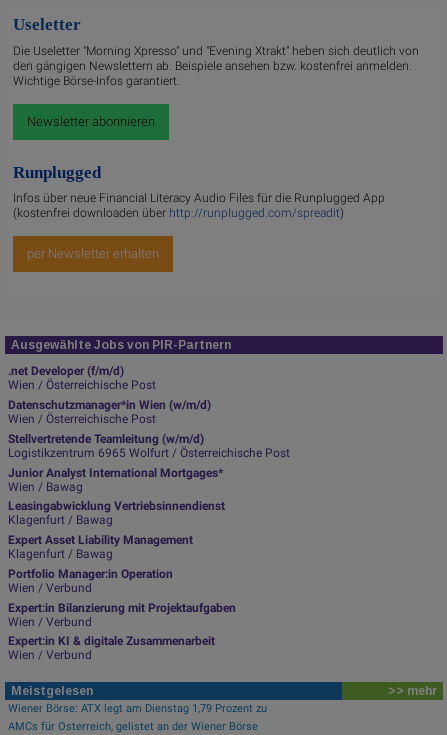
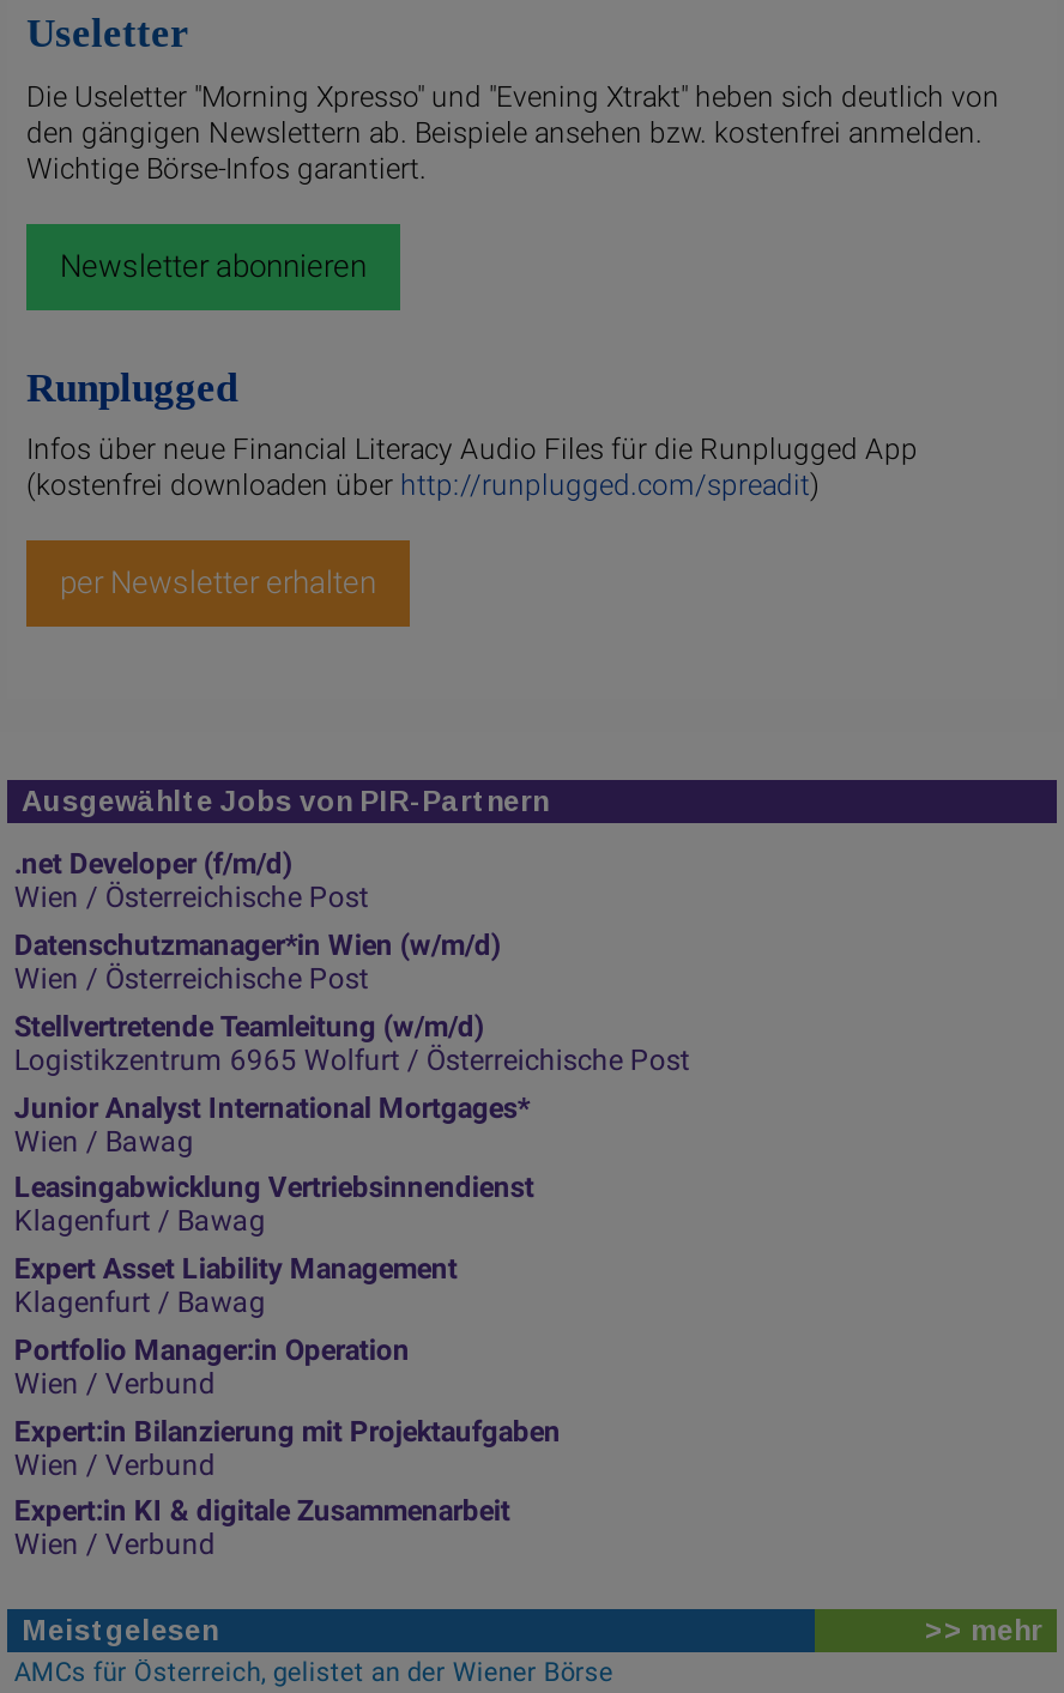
- Wiener Börse: ATX legt am Dienstag 1,79 Prozent zu
